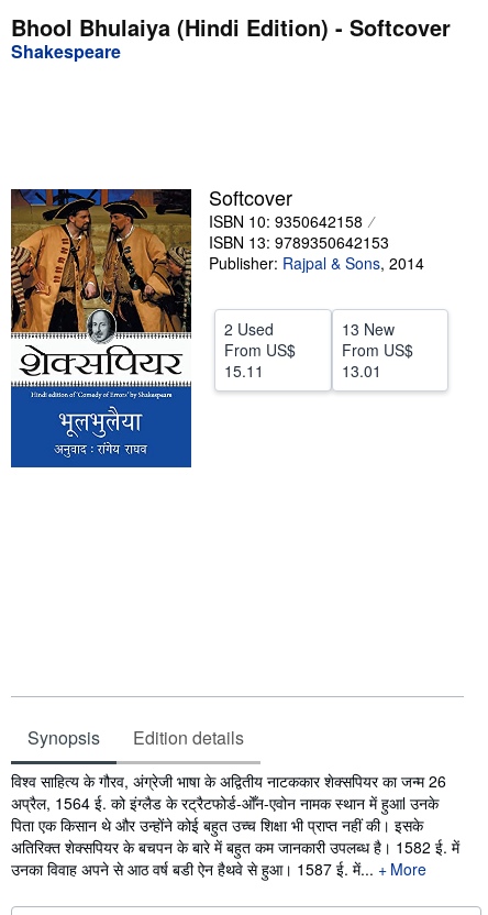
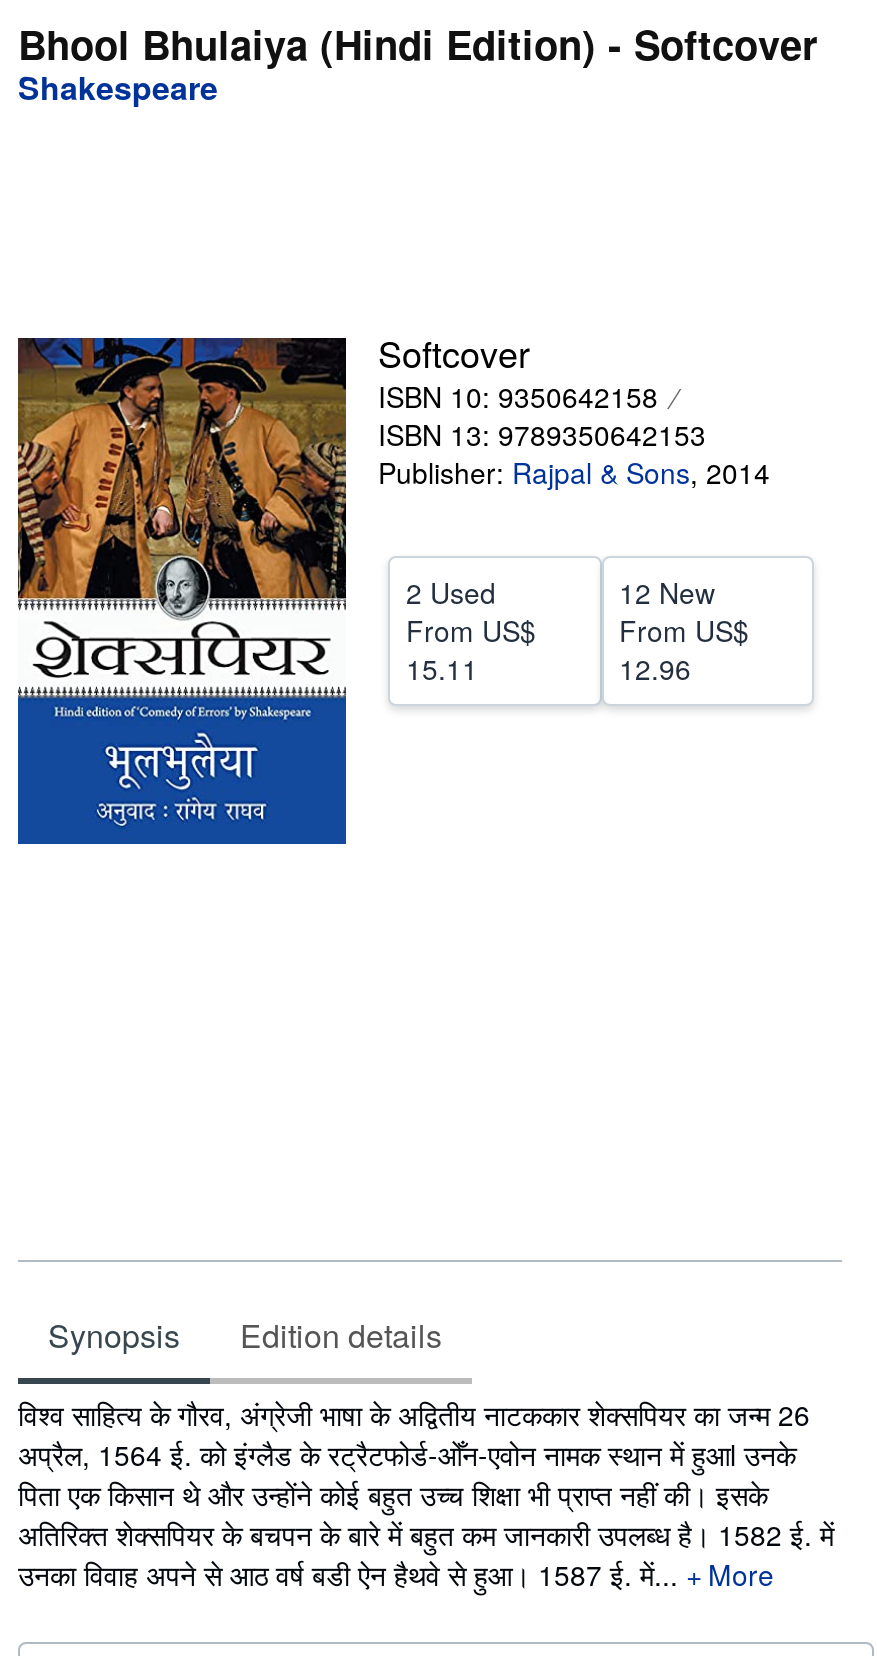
- 13 New
+ 12 New

- 13.01
+ 12.96
